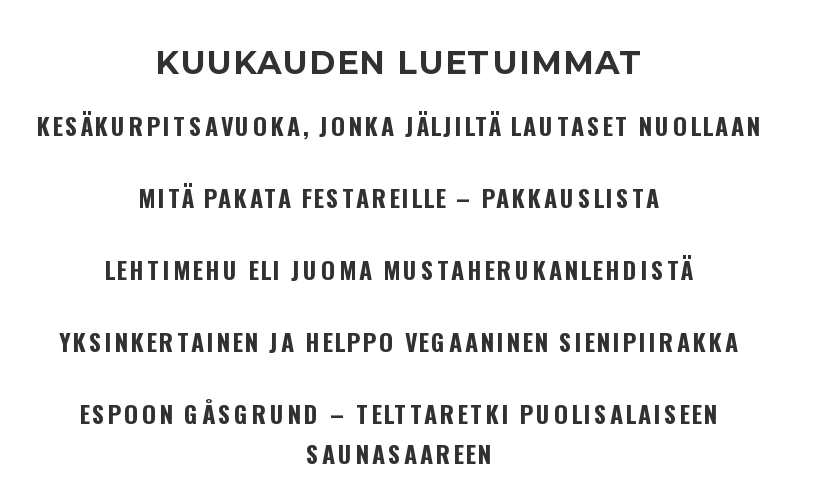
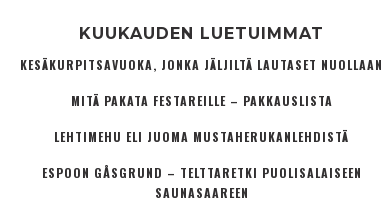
- YKSINKERTAINEN JA HELPPO VEGAANINEN SIENIPIIRAKKA
